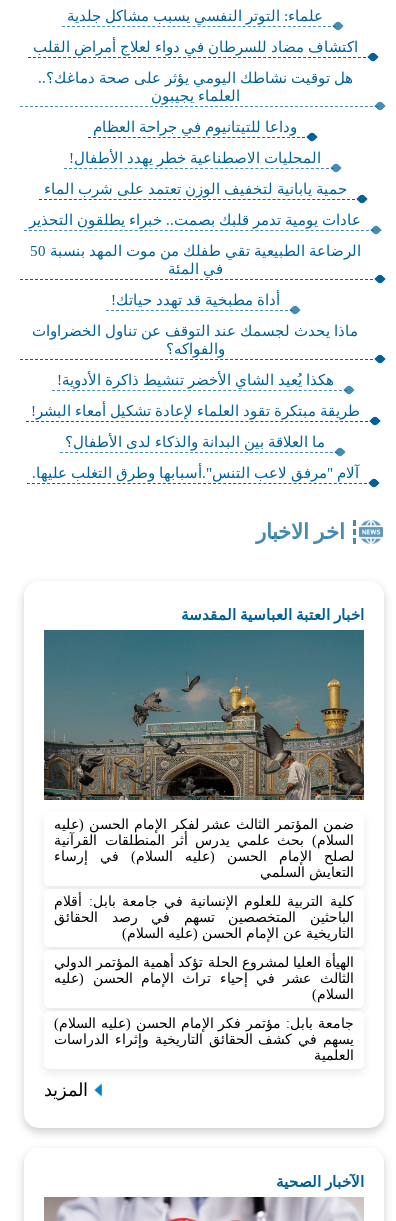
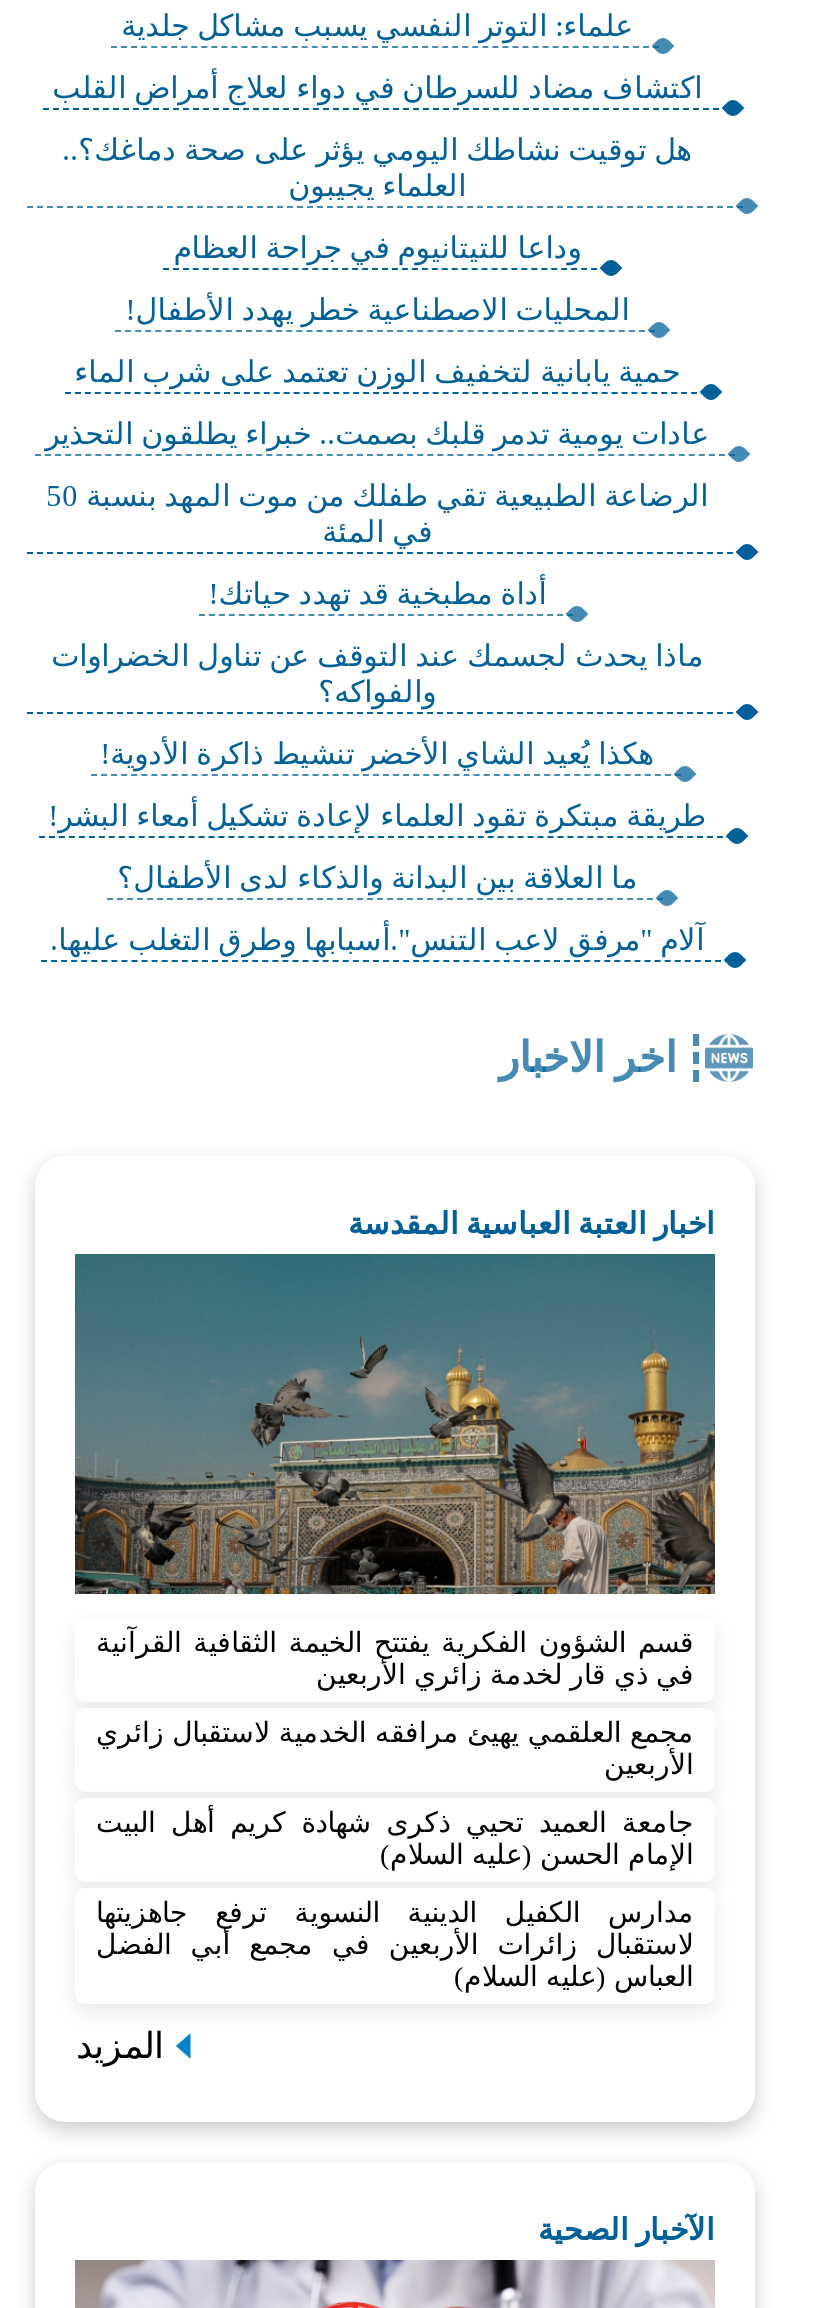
- ضمن المؤتمر الثالث عشر لفكر الإمام الحسن (عليه
- السلام) بحث علمي يدرس أثر المنطلقات القرآنية
- لصلح الإمام الحسن (عليه السلام) في إرساء
- التعايش السلمي
+ قسم الشؤون الفكرية يفتتح الخيمة الثقافية القرآنية
+ في ذي قار لخدمة زائري الأربعين

- كلية التربية للعلوم الإنسانية في جامعة بابل: أقلام
- الباحثين المتخصصين تسهم في رصد الحقائق
- التاريخية عن الإمام الحسن (عليه السلام)
+ مجمع العلقمي يهيئ مرافقه الخدمية لاستقبال زائري
+ الأربعين

- الهيأة العليا لمشروع الحلة تؤكد أهمية المؤتمر الدولي
- الثالث عشر في إحياء تراث الإمام الحسن (عليه
- السلام)
+ جامعة العميد تحيي ذكرى شهادة كريم أهل البيت
+ الإمام الحسن (عليه السلام)

- جامعة بابل: مؤتمر فكر الإمام الحسن (عليه السلام)
- يسهم في كشف الحقائق التاريخية وإثراء الدراسات
- العلمية
+ مدارس الكفيل الدينية النسوية ترفع جاهزيتها
+ لاستقبال زائرات الأربعين في مجمع أبي الفضل
+ العباس (عليه السلام)
